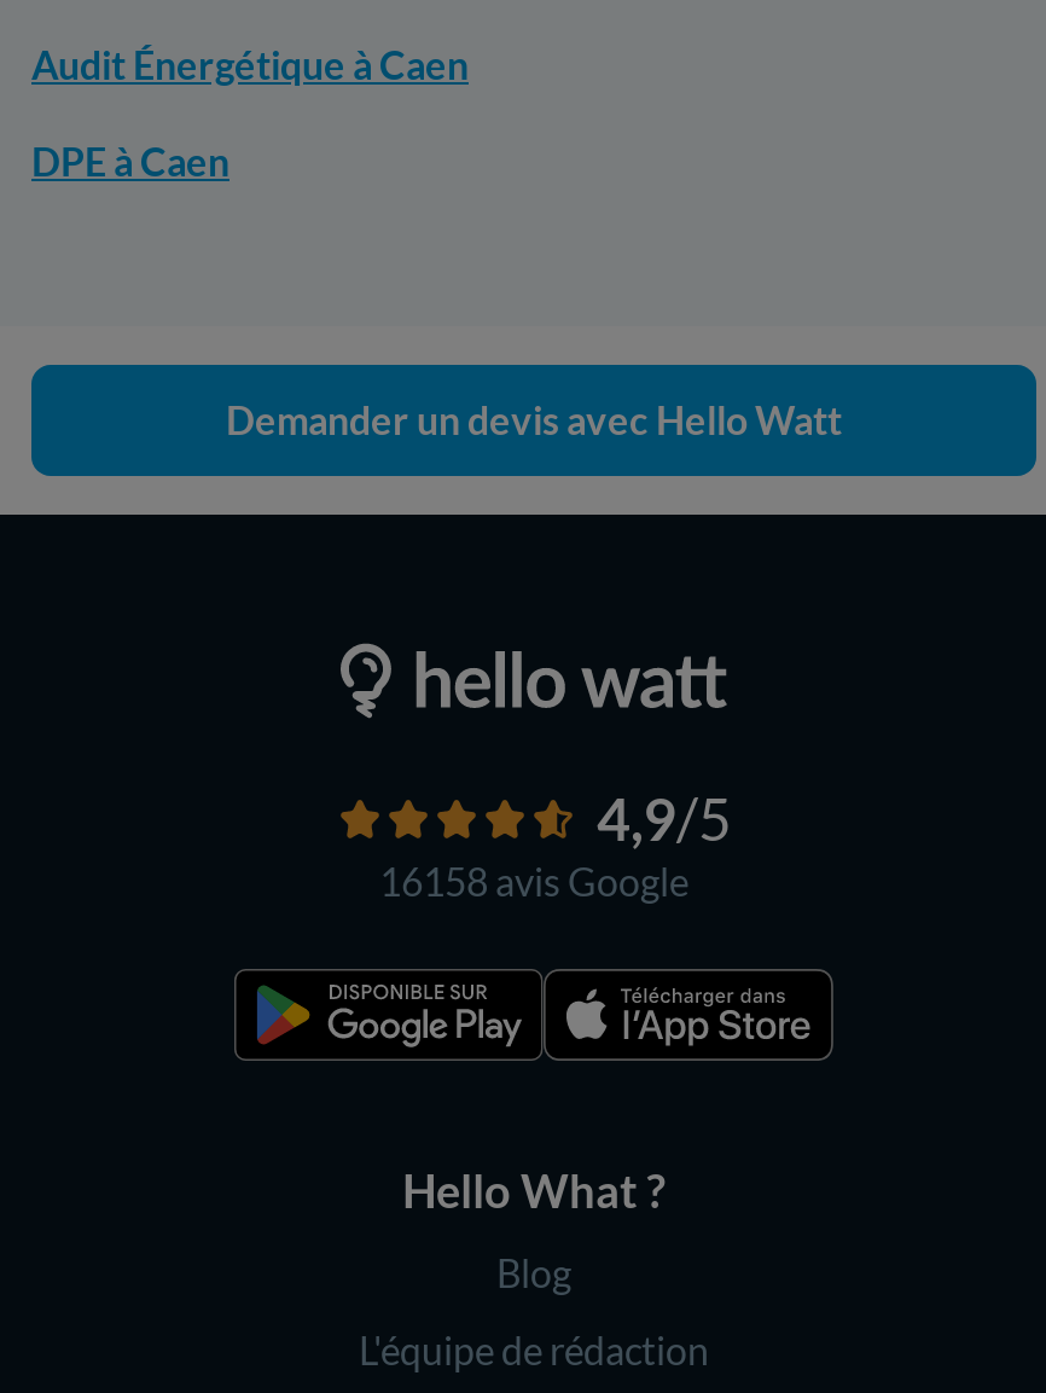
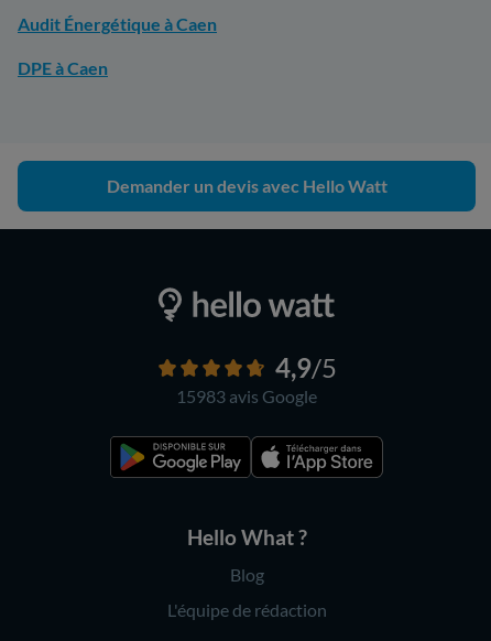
- 16158 avis Google
+ 15983 avis Google
